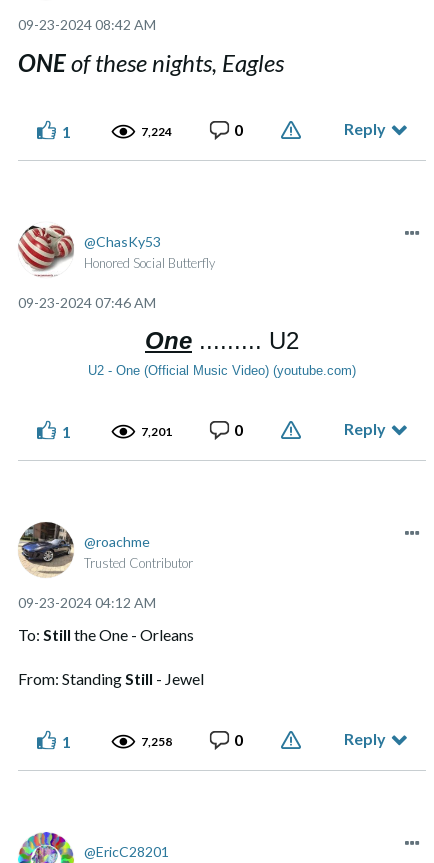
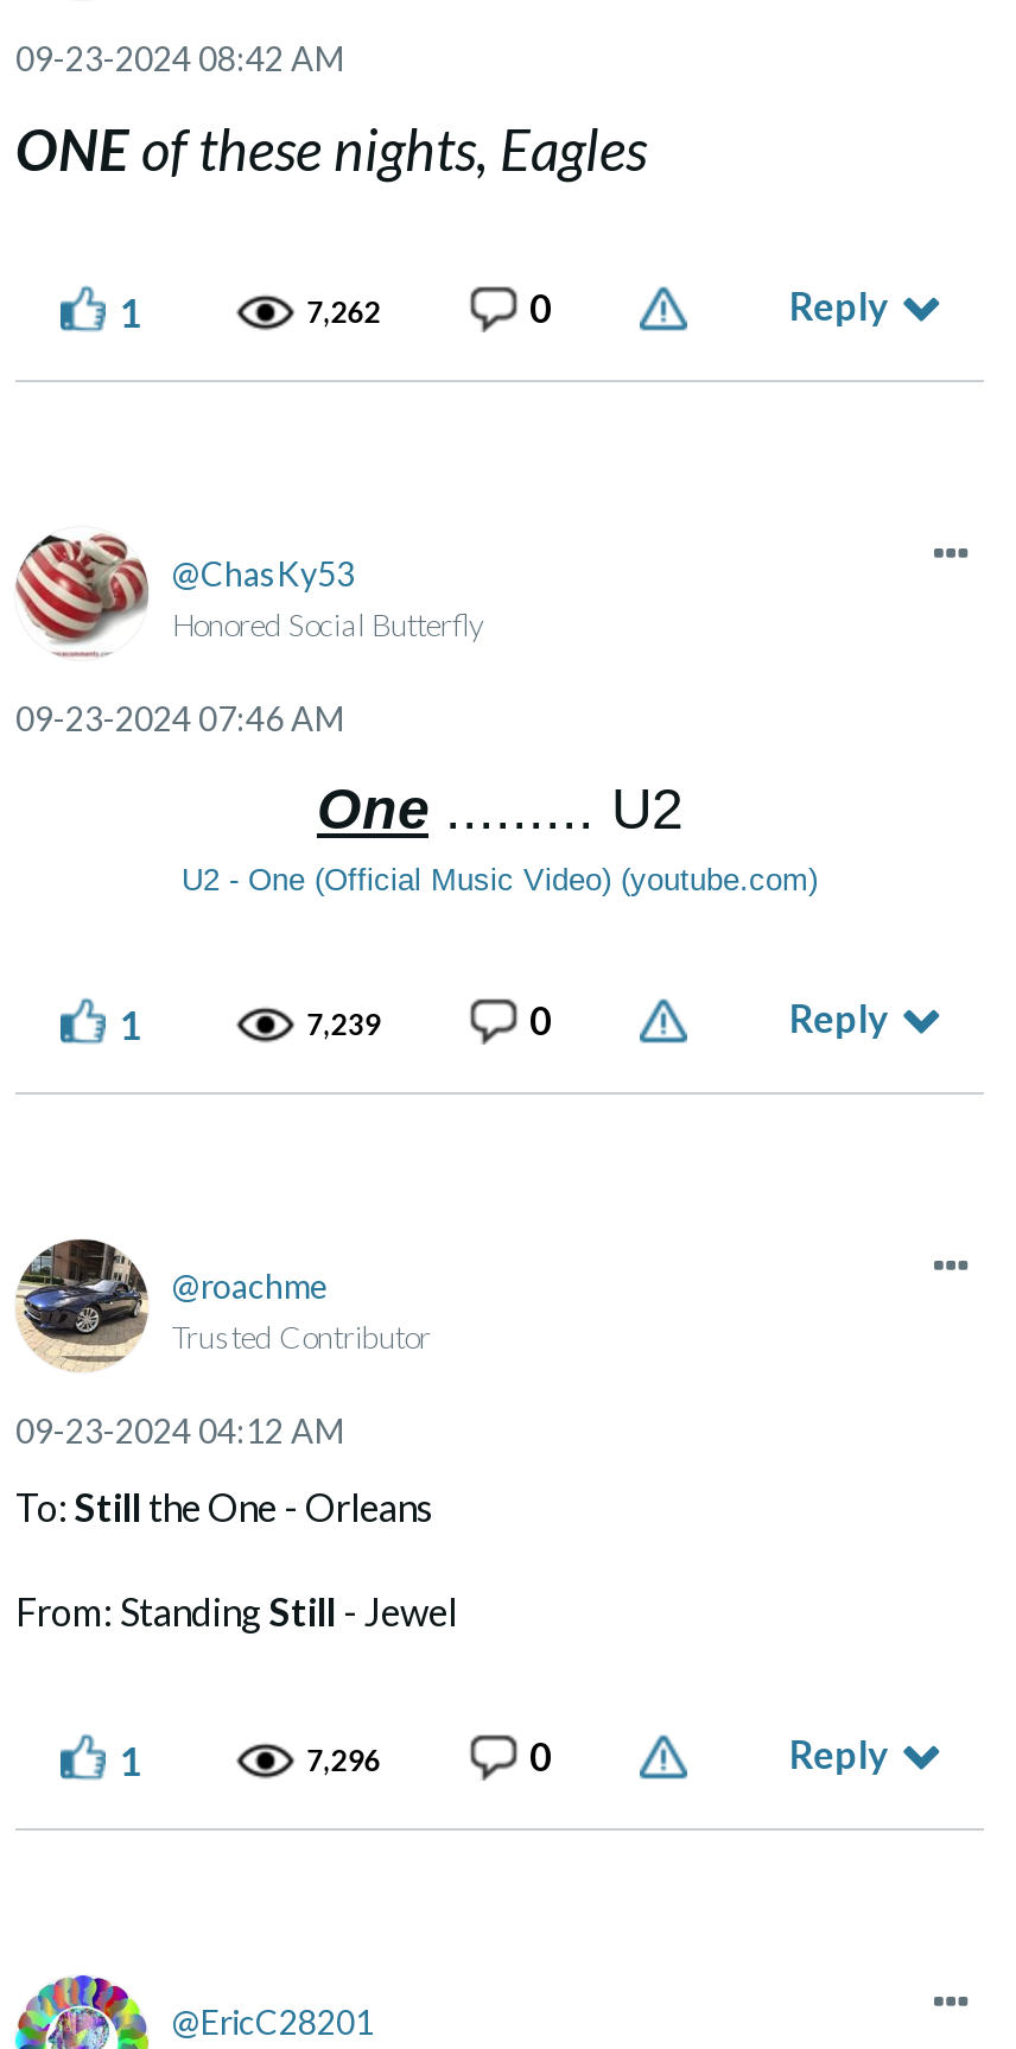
- 7,224
+ 7,262

- 7,201
+ 7,239

- 7,258
+ 7,296
